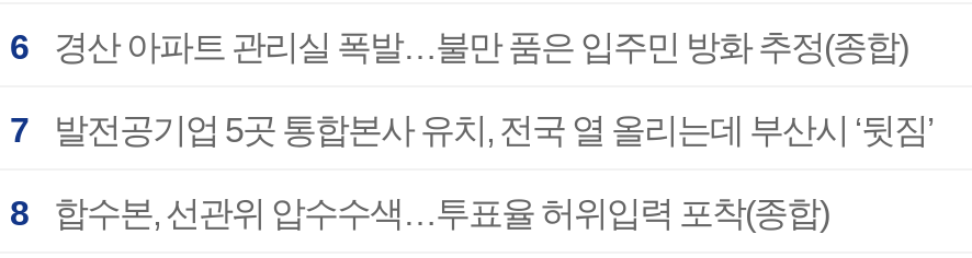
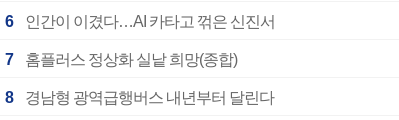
- 경산 아파트 관리실 폭발…불만 품은 입주민 방화 추정(종합)
+ 인간이 이겼다…AI 카타고 꺾은 신진서

- 발전공기업 5곳 통합본사 유치, 전국 열 올리는데 부산시 ‘뒷짐’
+ 홈플러스 정상화 실낱 희망(종합)

- 합수본, 선관위 압수수색…투표율 허위입력 포착(종합)
+ 경남형 광역급행버스 내년부터 달린다
